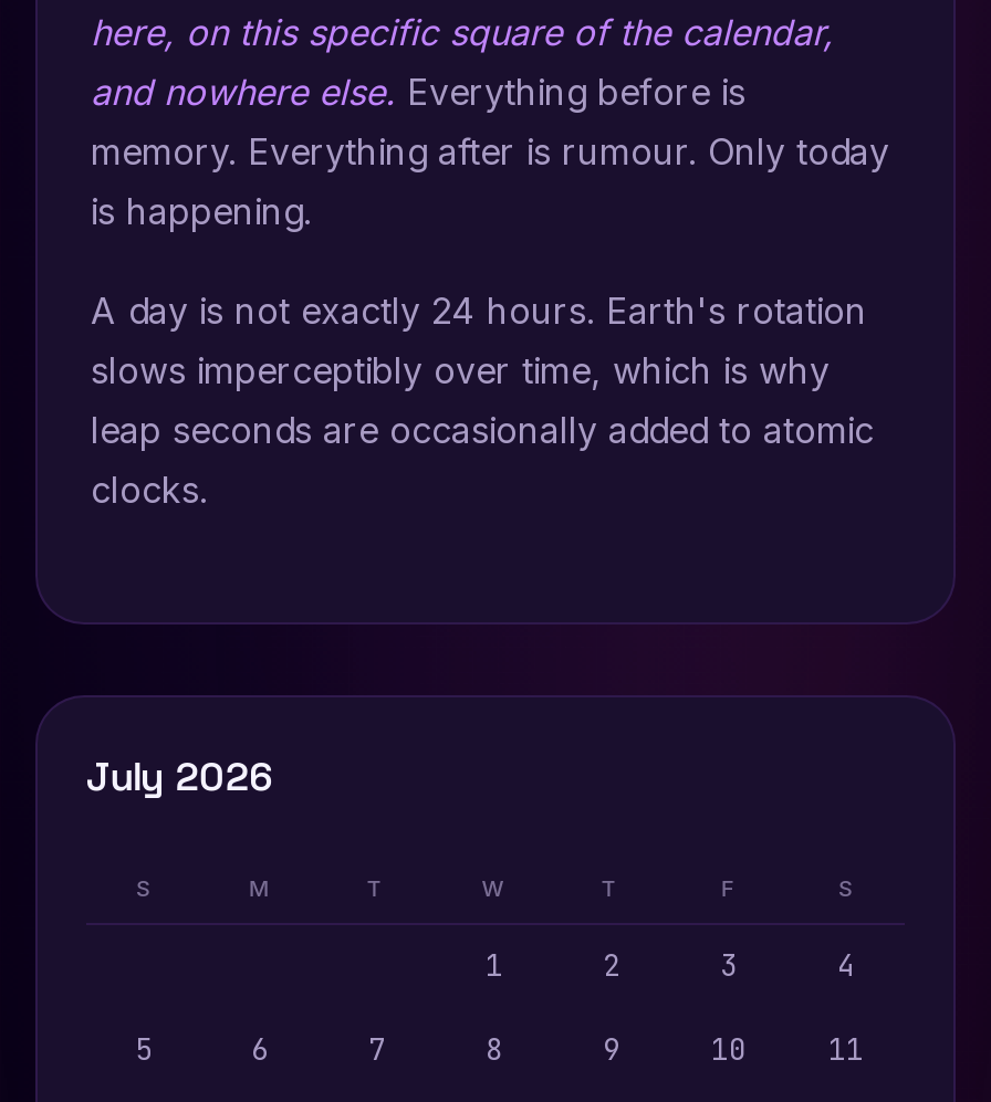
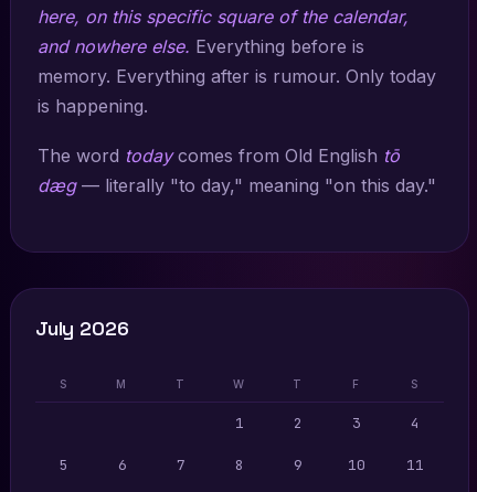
- A day is not exactly 24 hours. Earth's rotation
- slows imperceptibly over time, which is why
- leap seconds are occasionally added to atomic
- clocks.
+ The word today comes from Old English tō
+ dæg — literally "to day," meaning "on this day."
